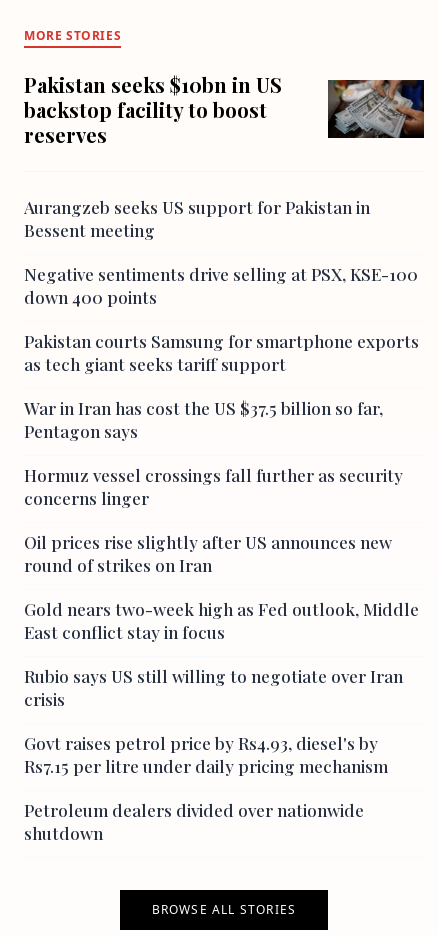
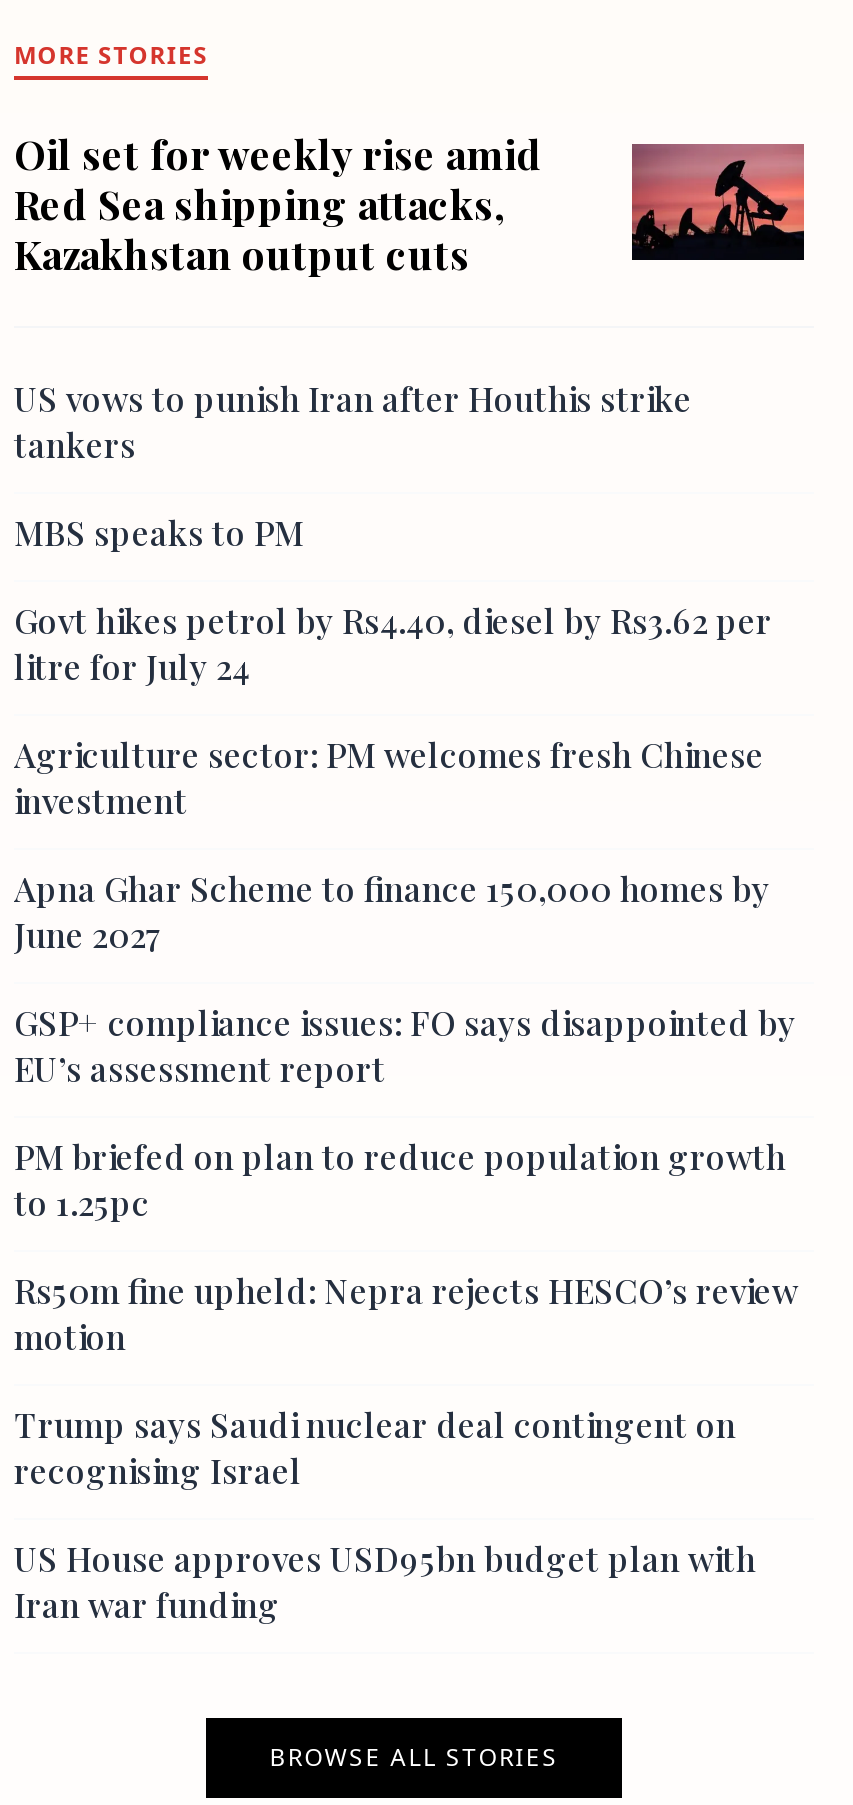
- Pakistan seeks $10bn in US
- backstop facility to boost
- reserves
+ Oil set for weekly rise amid
+ Red Sea shipping attacks,
+ Kazakhstan output cuts

- [image]
+ [image]

- Aurangzeb seeks US support for Pakistan in
- Bessent meeting
+ US vows to punish Iran after Houthis strike
+ tankers

- Negative sentiments drive selling at PSX, KSE-100
- down 400 points
+ MBS speaks to PM

- Pakistan courts Samsung for smartphone exports
- as tech giant seeks tariff support
+ Govt hikes petrol by Rs4.40, diesel by Rs3.62 per
+ litre for July 24

- War in Iran has cost the US $37.5 billion so far,
- Pentagon says
+ Agriculture sector: PM welcomes fresh Chinese
+ investment

- Hormuz vessel crossings fall further as security
- concerns linger
+ Apna Ghar Scheme to finance 150,000 homes by
+ June 2027

- Oil prices rise slightly after US announces new
- round of strikes on Iran
+ GSP+ compliance issues: FO says disappointed by
+ EU’s assessment report

- Gold nears two-week high as Fed outlook, Middle
- East conflict stay in focus
+ PM briefed on plan to reduce population growth
+ to 1.25pc

- Rubio says US still willing to negotiate over Iran
- crisis
+ Rs50m fine upheld: Nepra rejects HESCO’s review
+ motion

- Govt raises petrol price by Rs4.93, diesel's by
- Rs7.15 per litre under daily pricing mechanism
+ Trump says Saudi nuclear deal contingent on
+ recognising Israel

- Petroleum dealers divided over nationwide
- shutdown
+ US House approves USD95bn budget plan with
+ Iran war funding
